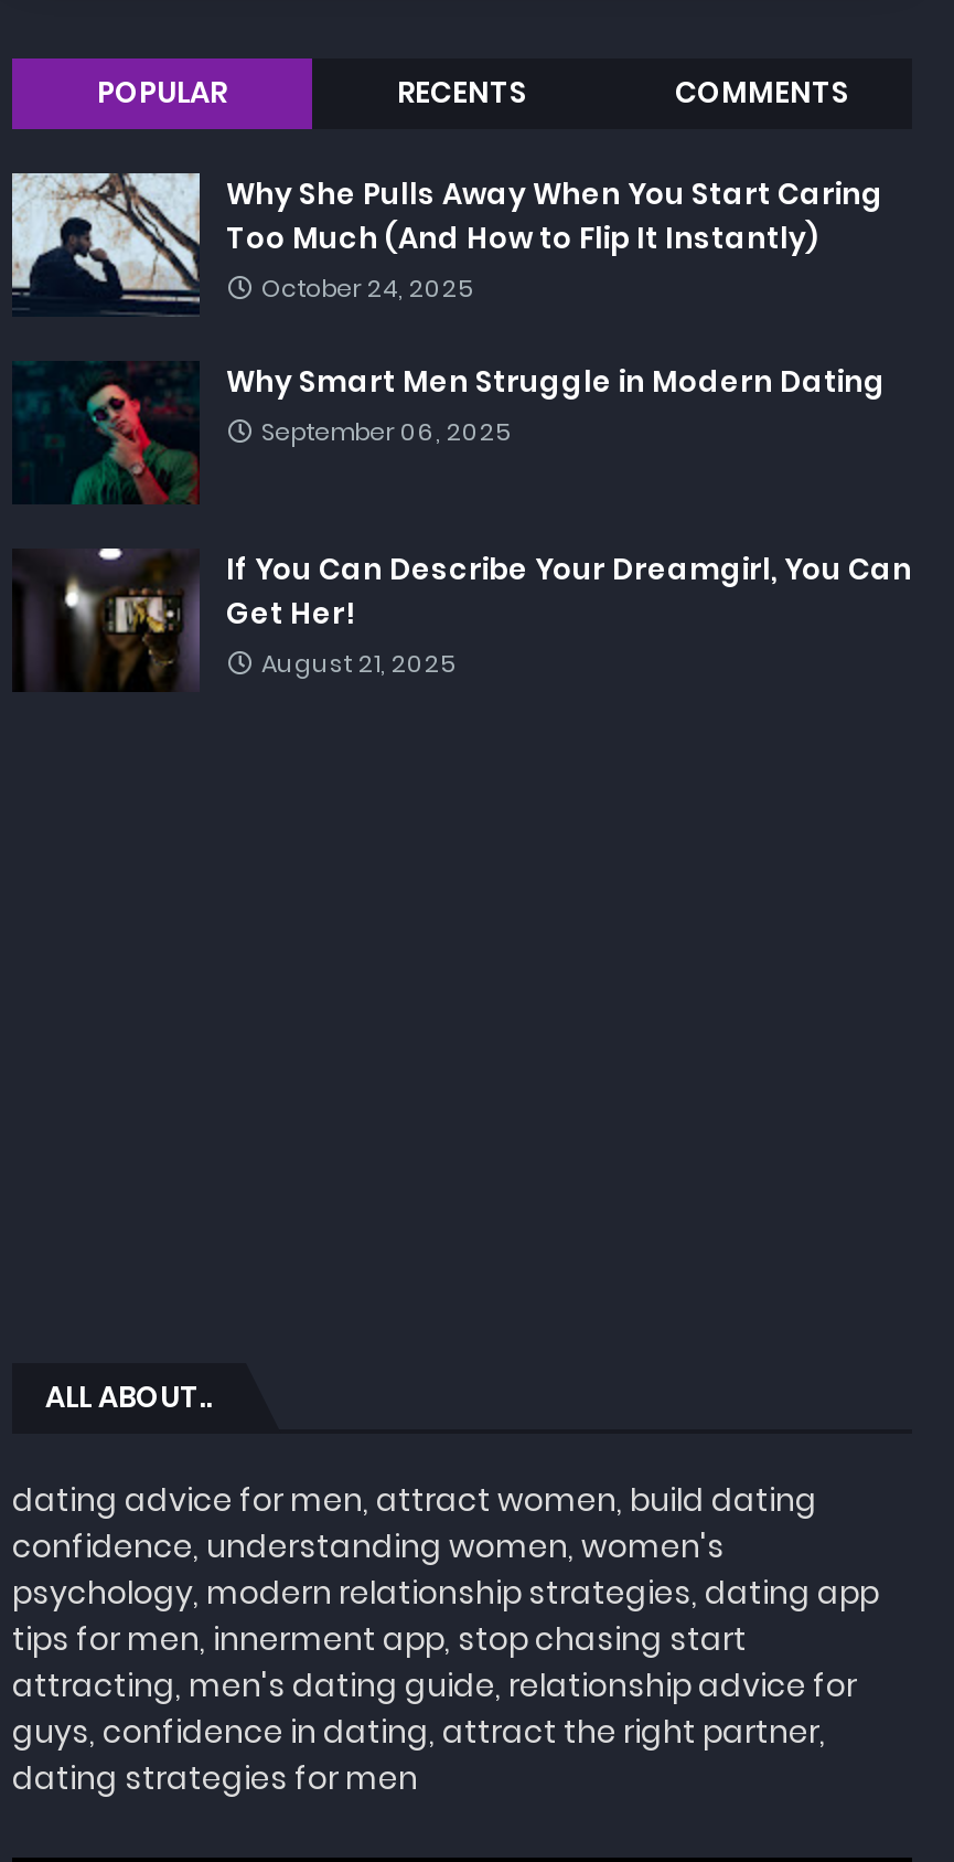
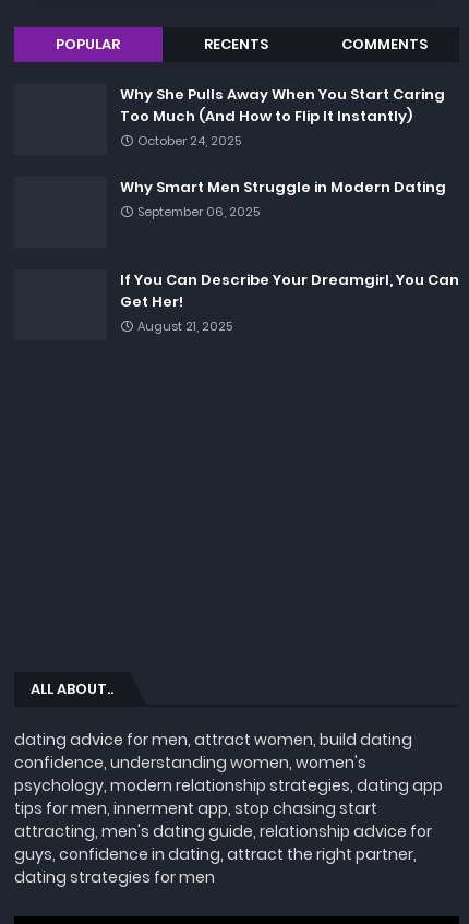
- [image]

- [image]

- [image]
